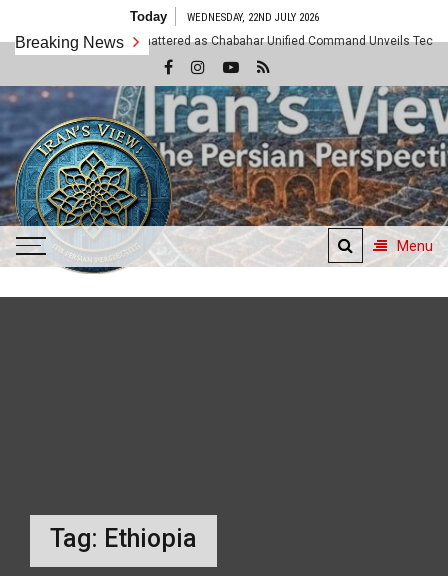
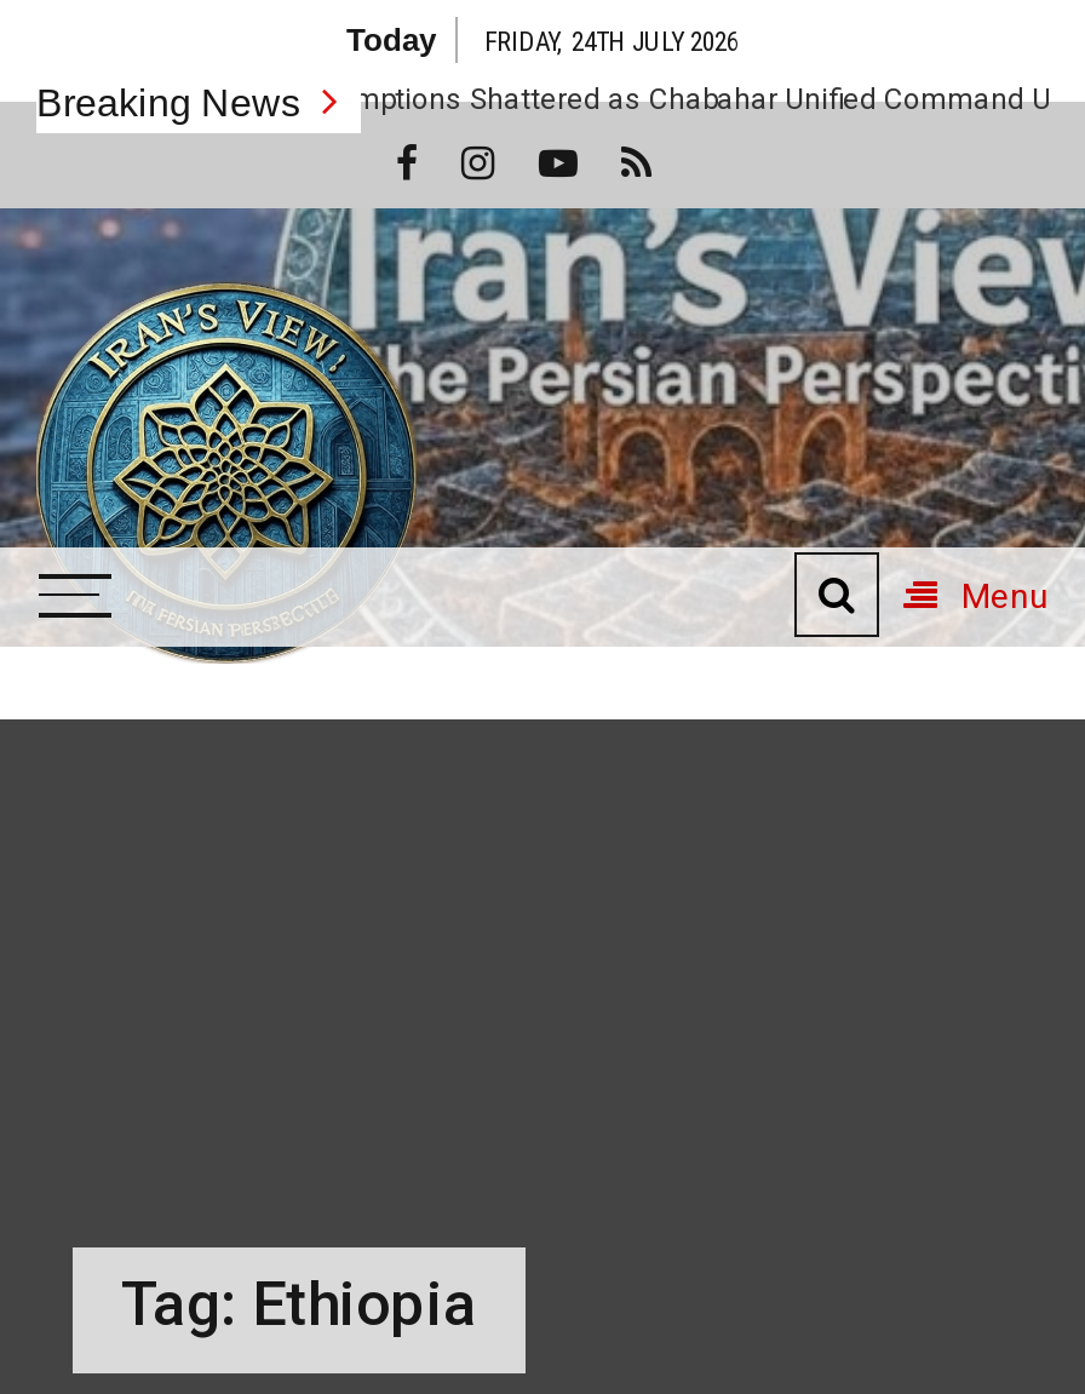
- WEDNESDAY, 22ND JULY 2026
+ FRIDAY, 24TH JULY 2026
